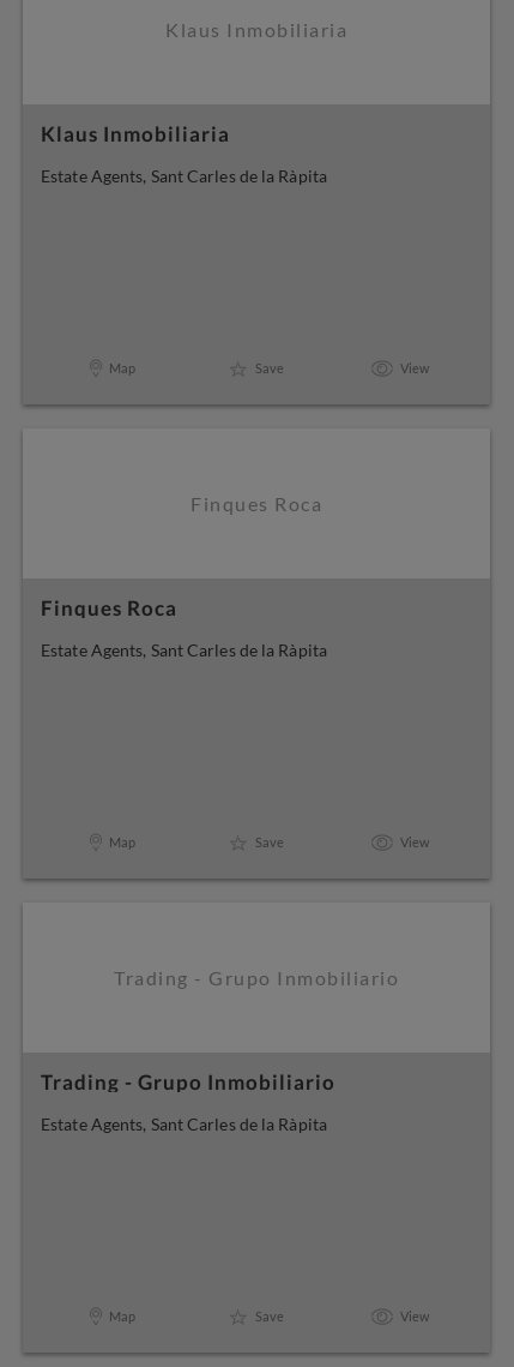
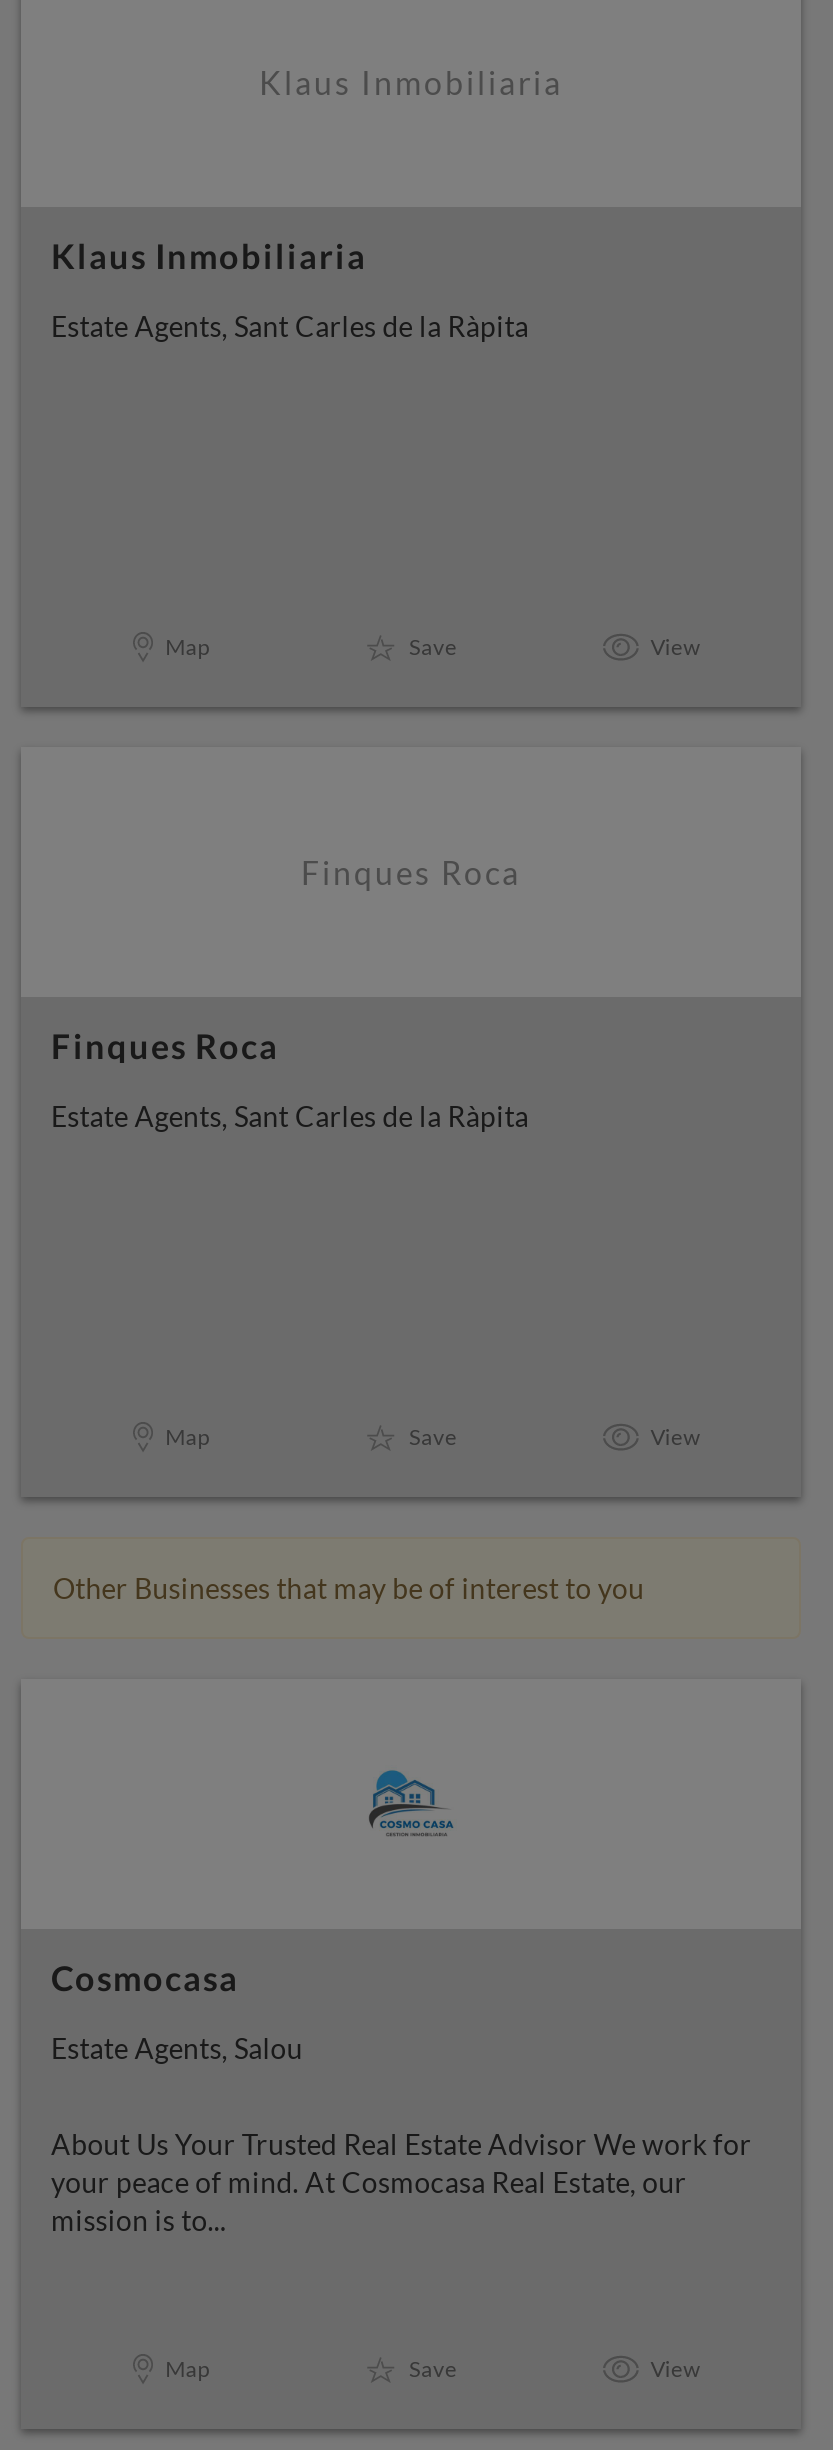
- Trading - Grupo Inmobiliario
+ Other Businesses that may be of interest to you

- Trading - Grupo Inmobiliario
- Estate Agents, Sant Carles de la Ràpita
+ Cosmocasa
+ Estate Agents, Salou
+ About Us Your Trusted Real Estate Advisor We work for
+ your peace of mind. At Cosmocasa Real Estate, our
+ mission is to...
